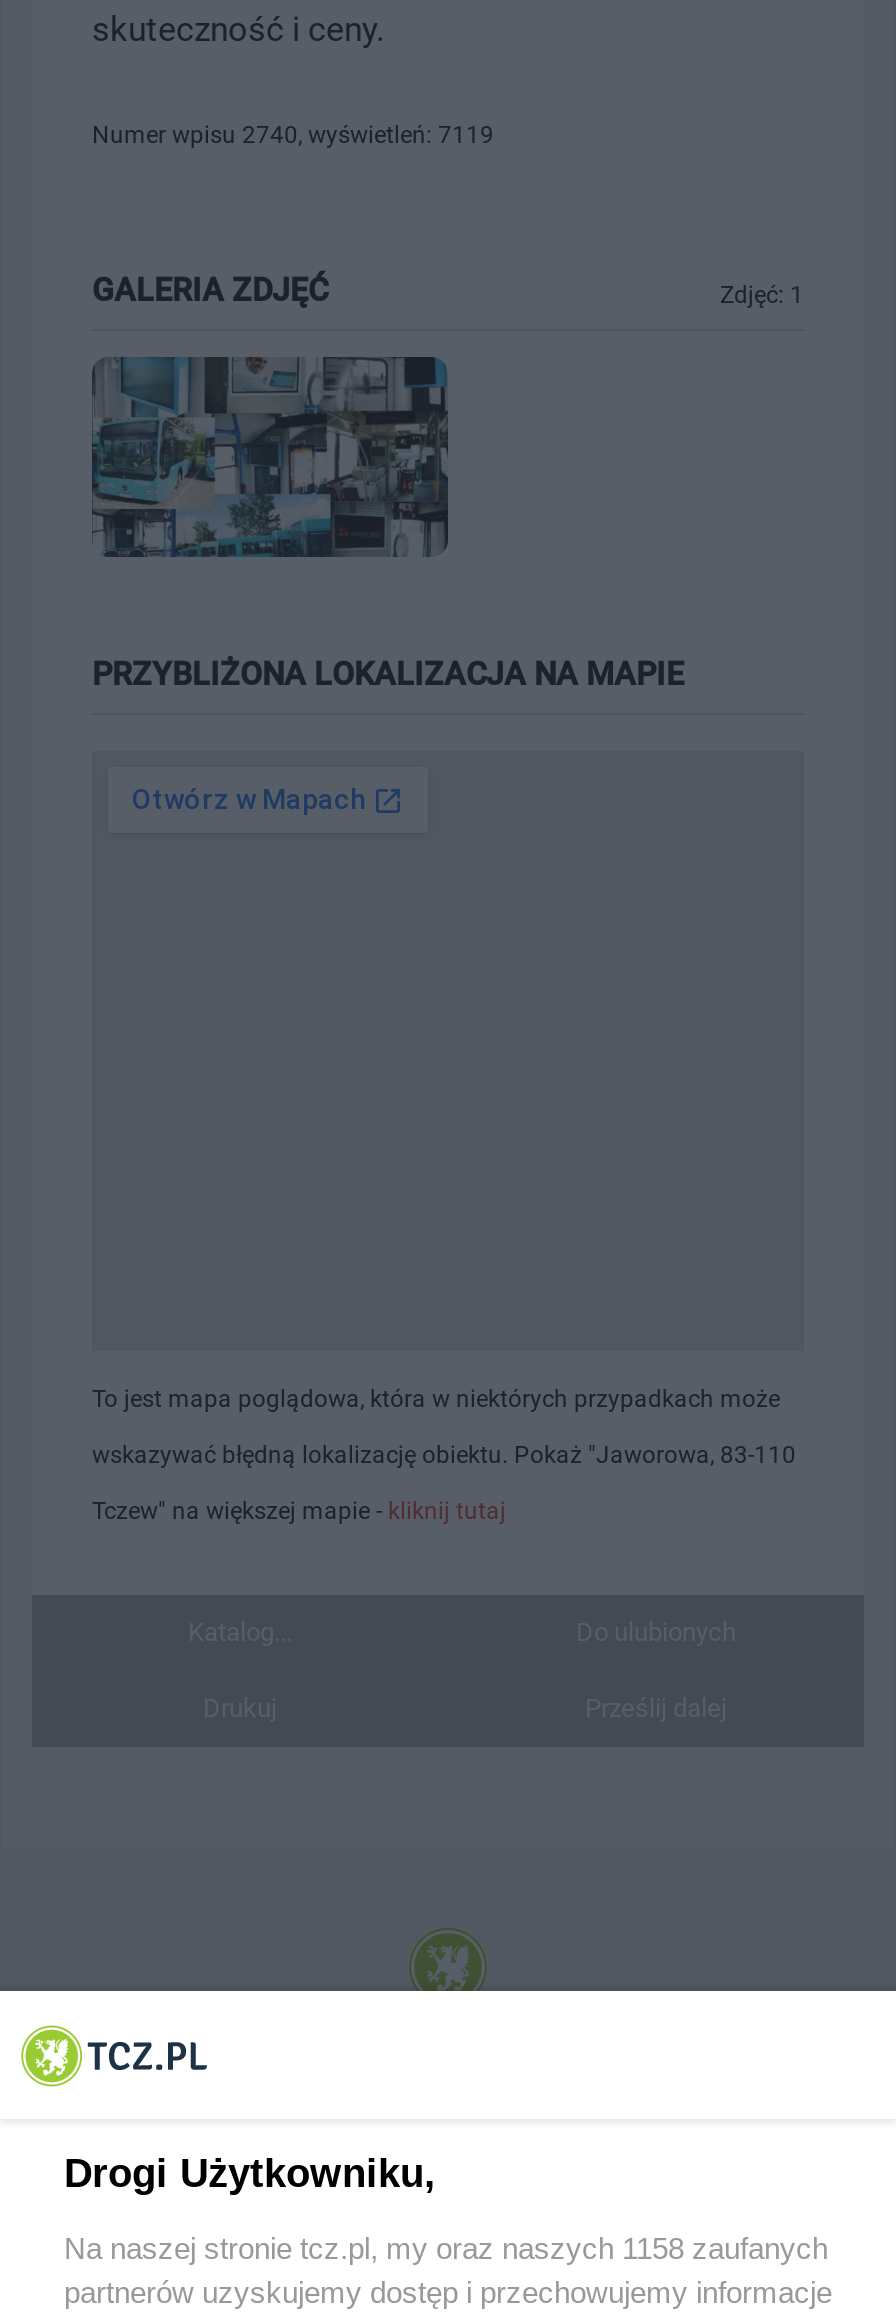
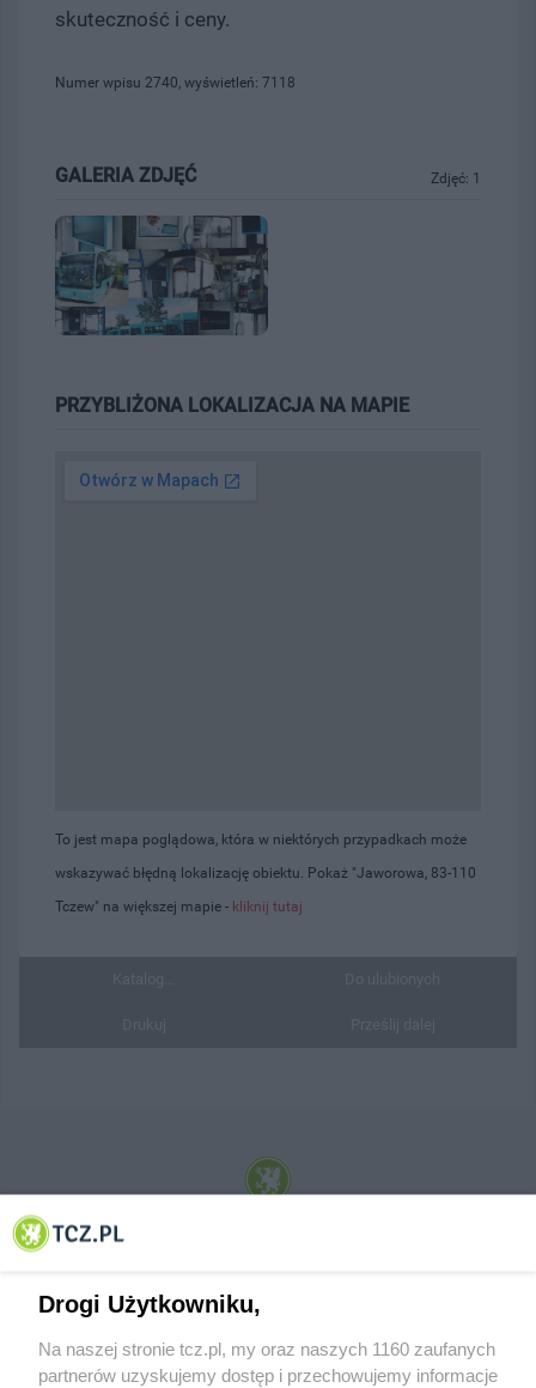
- Numer wpisu 2740, wyświetleń: 7119
+ Numer wpisu 2740, wyświetleń: 7118

- Na naszej stronie tcz.pl, my oraz naszych 1158 zaufanych
+ Na naszej stronie tcz.pl, my oraz naszych 1160 zaufanych
